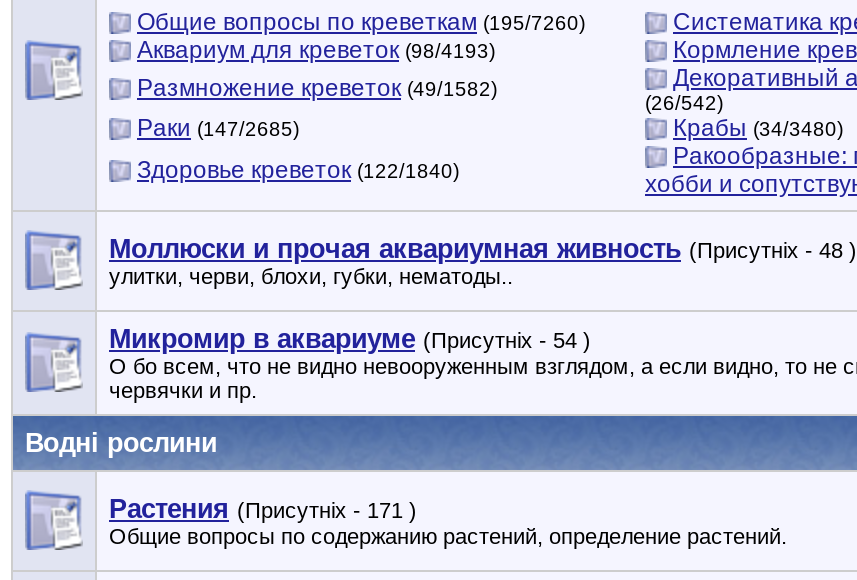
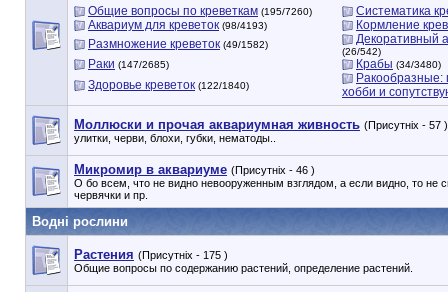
- Моллюски и прочая аквариумная живность (Присутніх - 48 )
+ Моллюски и прочая аквариумная живность (Присутніх - 57 )

- Микромир в аквариуме (Присутніх - 54 )
+ Микромир в аквариуме (Присутніх - 46 )

- Растения (Присутніх - 171 )
+ Растения (Присутніх - 175 )
